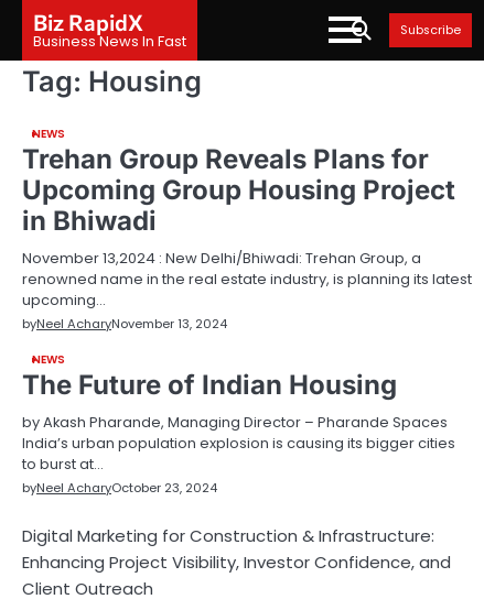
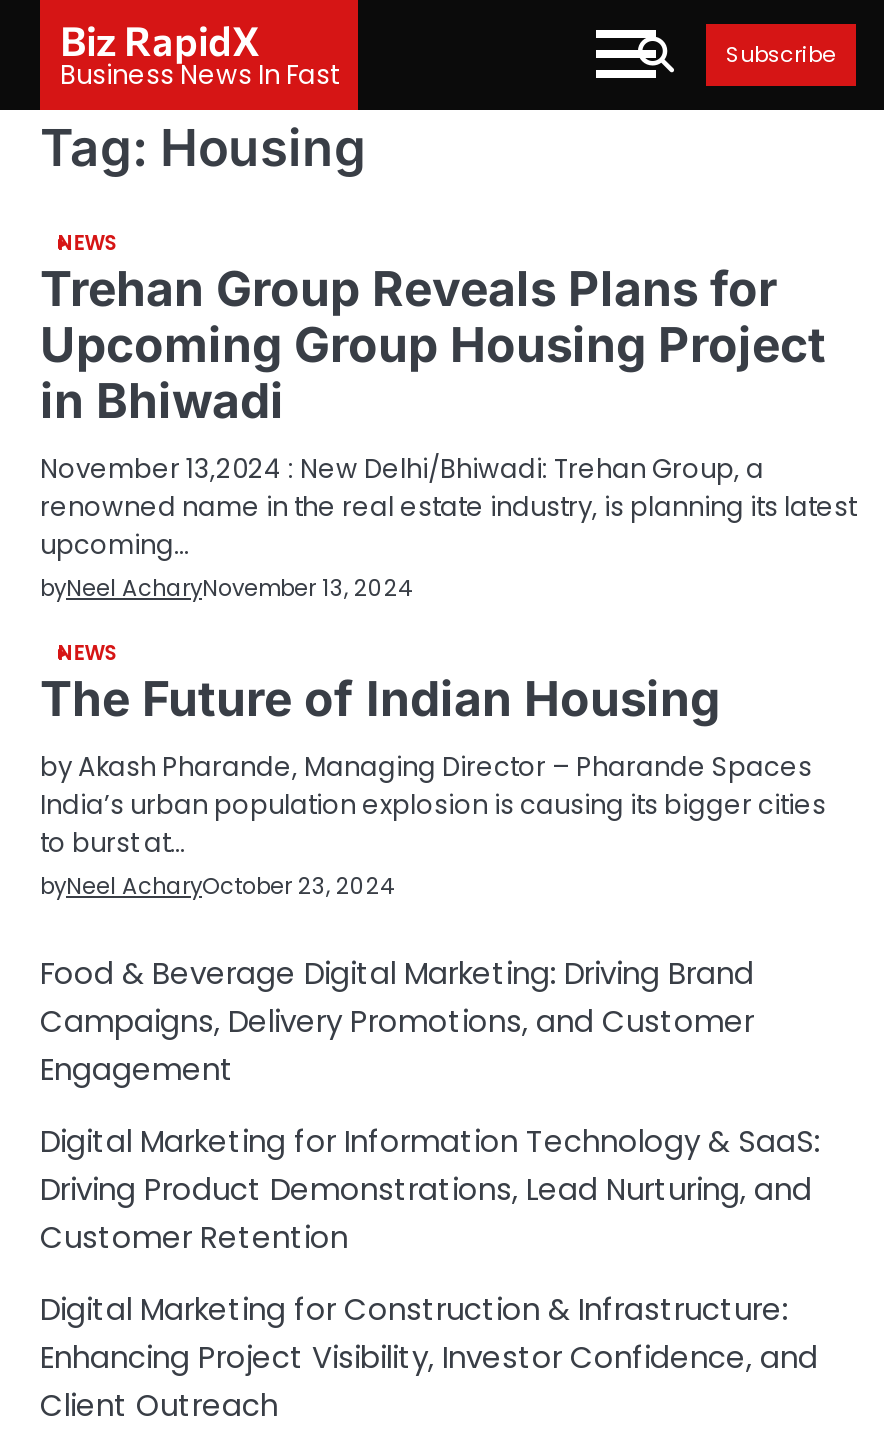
+ Food & Beverage Digital Marketing: Driving Brand
+ Campaigns, Delivery Promotions, and Customer
+ Engagement
+ Digital Marketing for Information Technology & SaaS:
+ Driving Product Demonstrations, Lead Nurturing, and
+ Customer Retention
